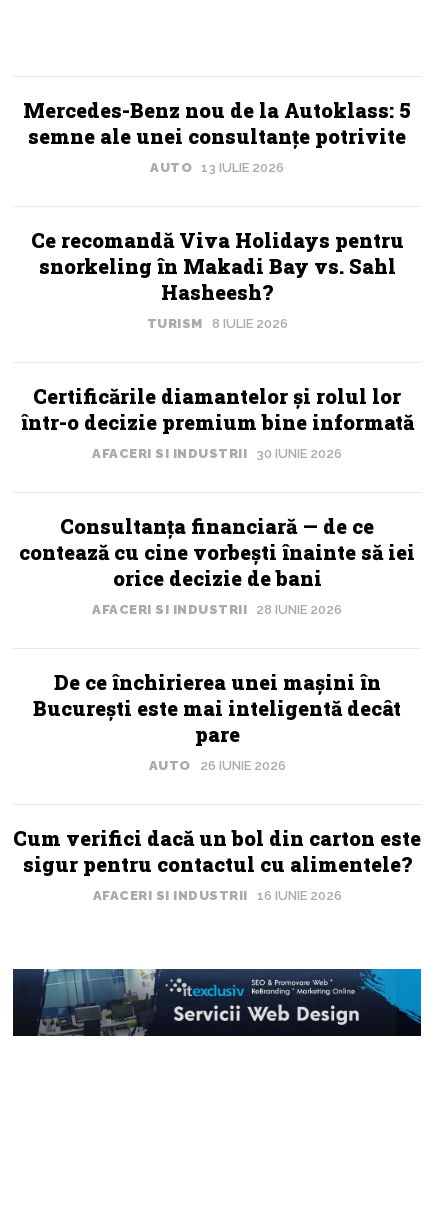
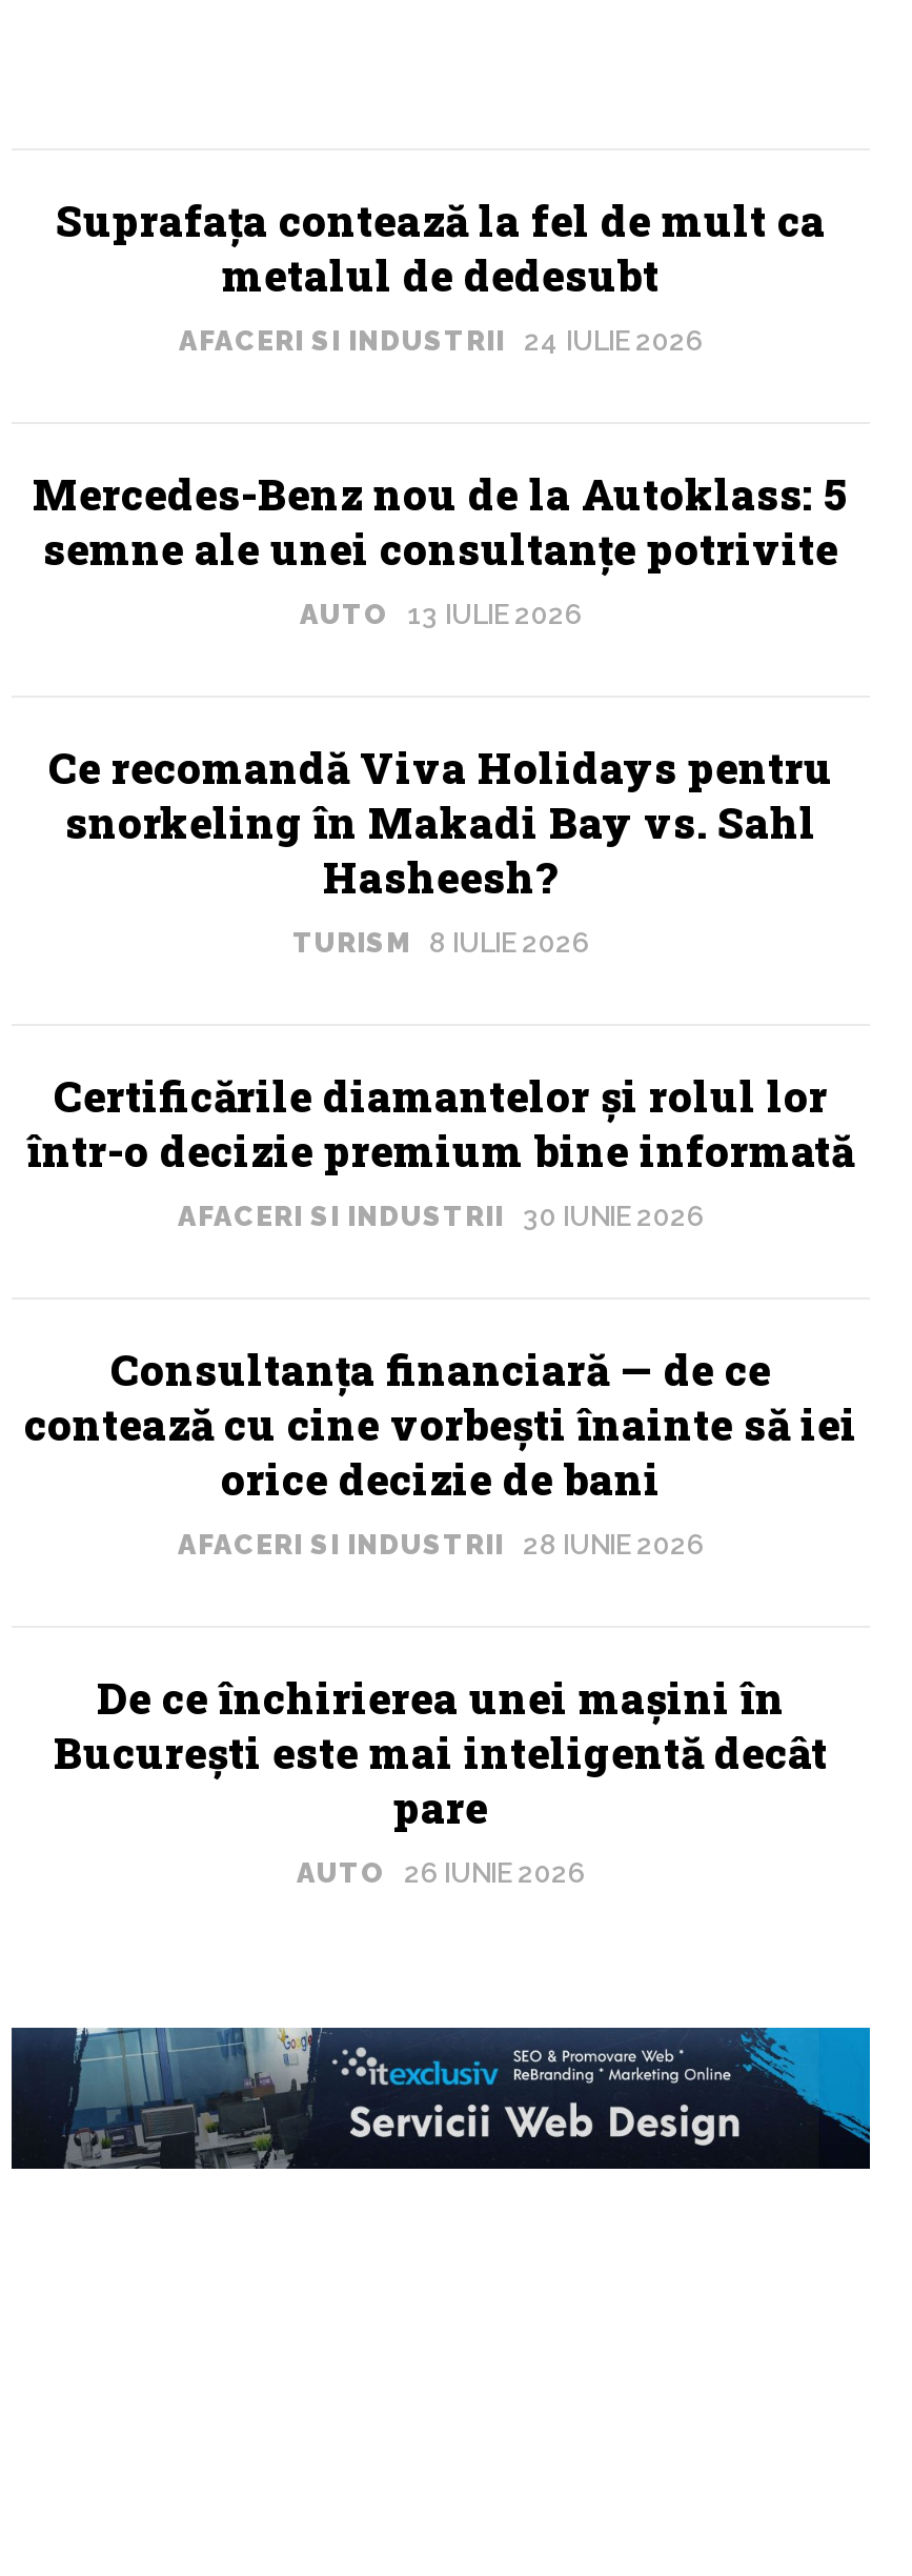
+ Suprafața contează la fel de mult ca
+ metalul de dedesubt
+ AFACERI SI INDUSTRII 24 IULIE 2026

moved down: Mercedes-Benz nou de la Autoklass: 5 | semne ale unei consultanțe potrivite | AUTO 13 IULIE 2026 | ... | pare | AUTO 26 IUNIE 2026

- Cum verifici dacă un bol din carton este
- sigur pentru contactul cu alimentele?
- AFACERI SI INDUSTRII 16 IUNIE 2026
